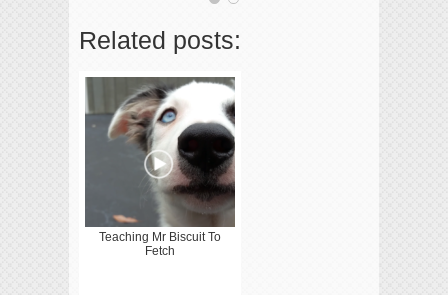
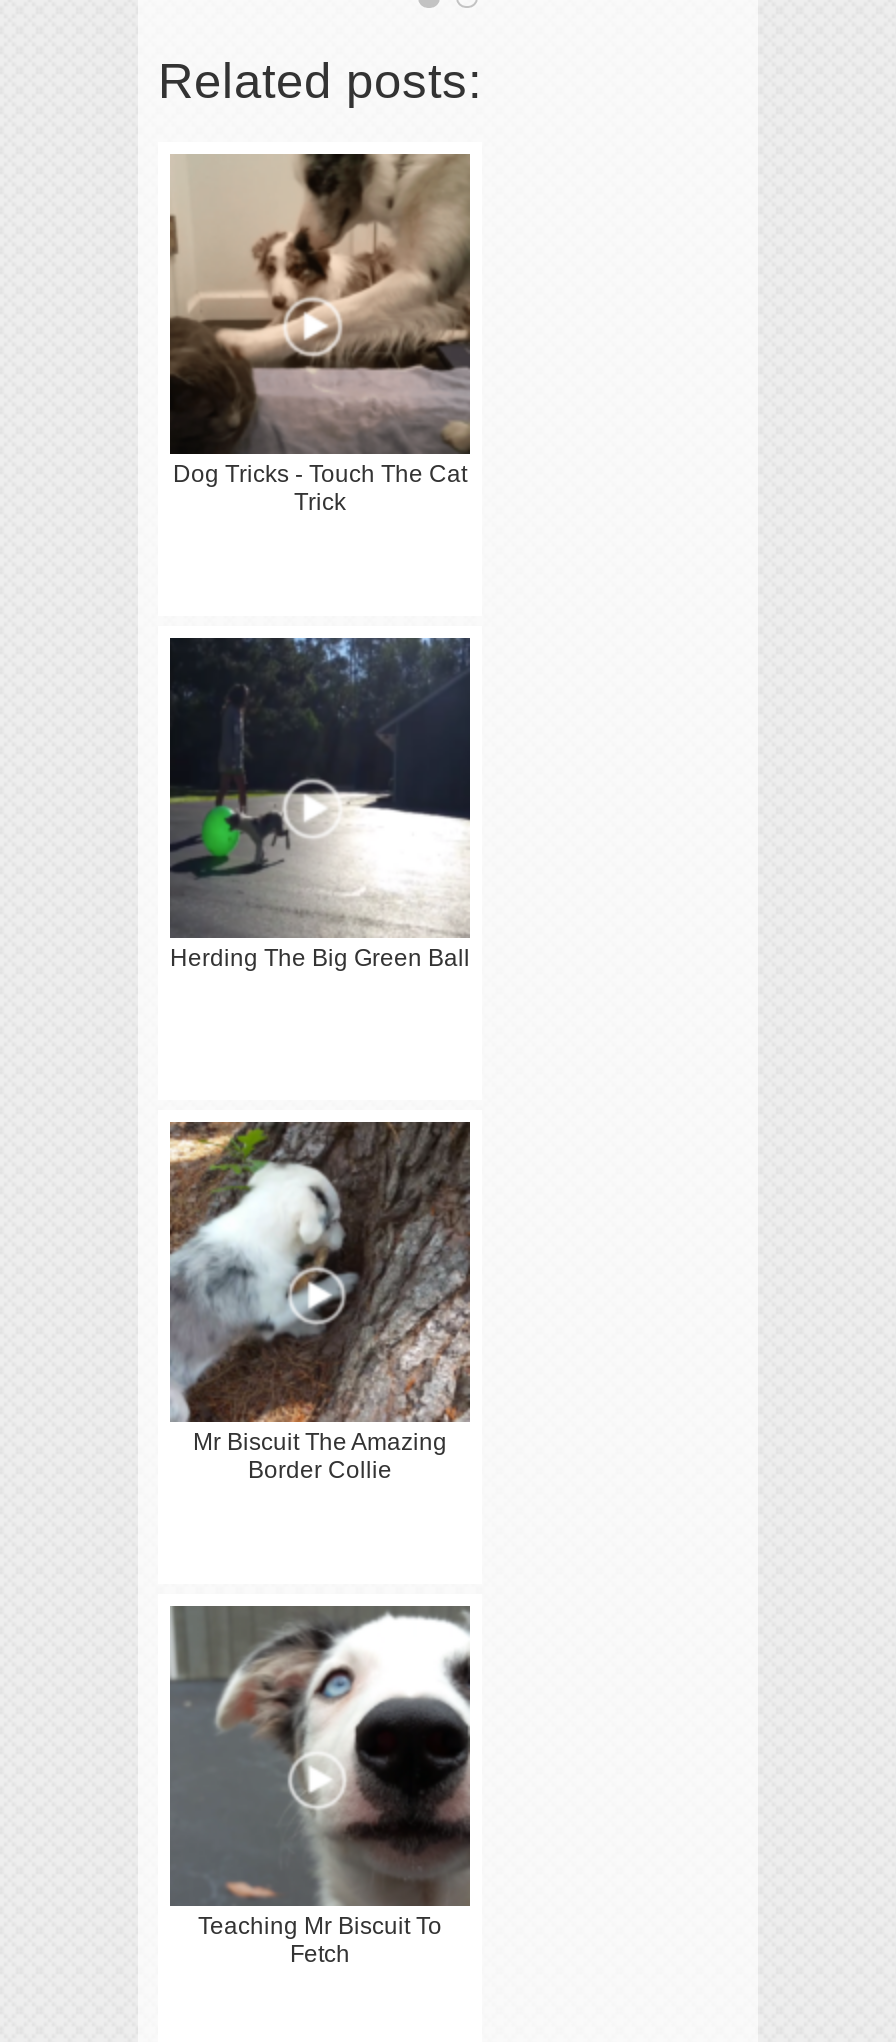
+ [image]
+ Dog Tricks - Touch The Cat
+ Trick

+ [image]
+ Herding The Big Green Ball

+ [image]
+ Mr Biscuit The Amazing
+ Border Collie
